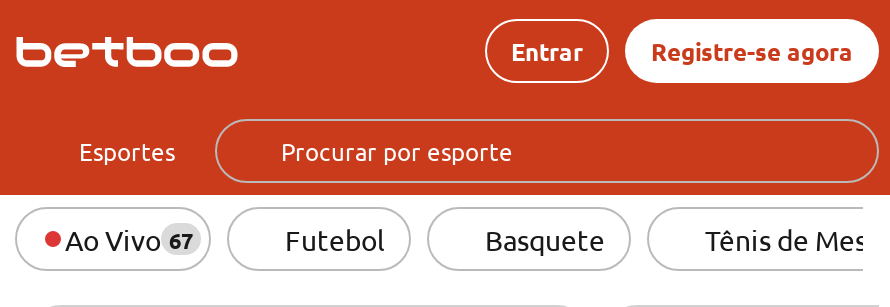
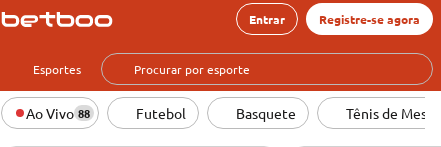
- Ao Vivo 67
+ Ao Vivo 88
